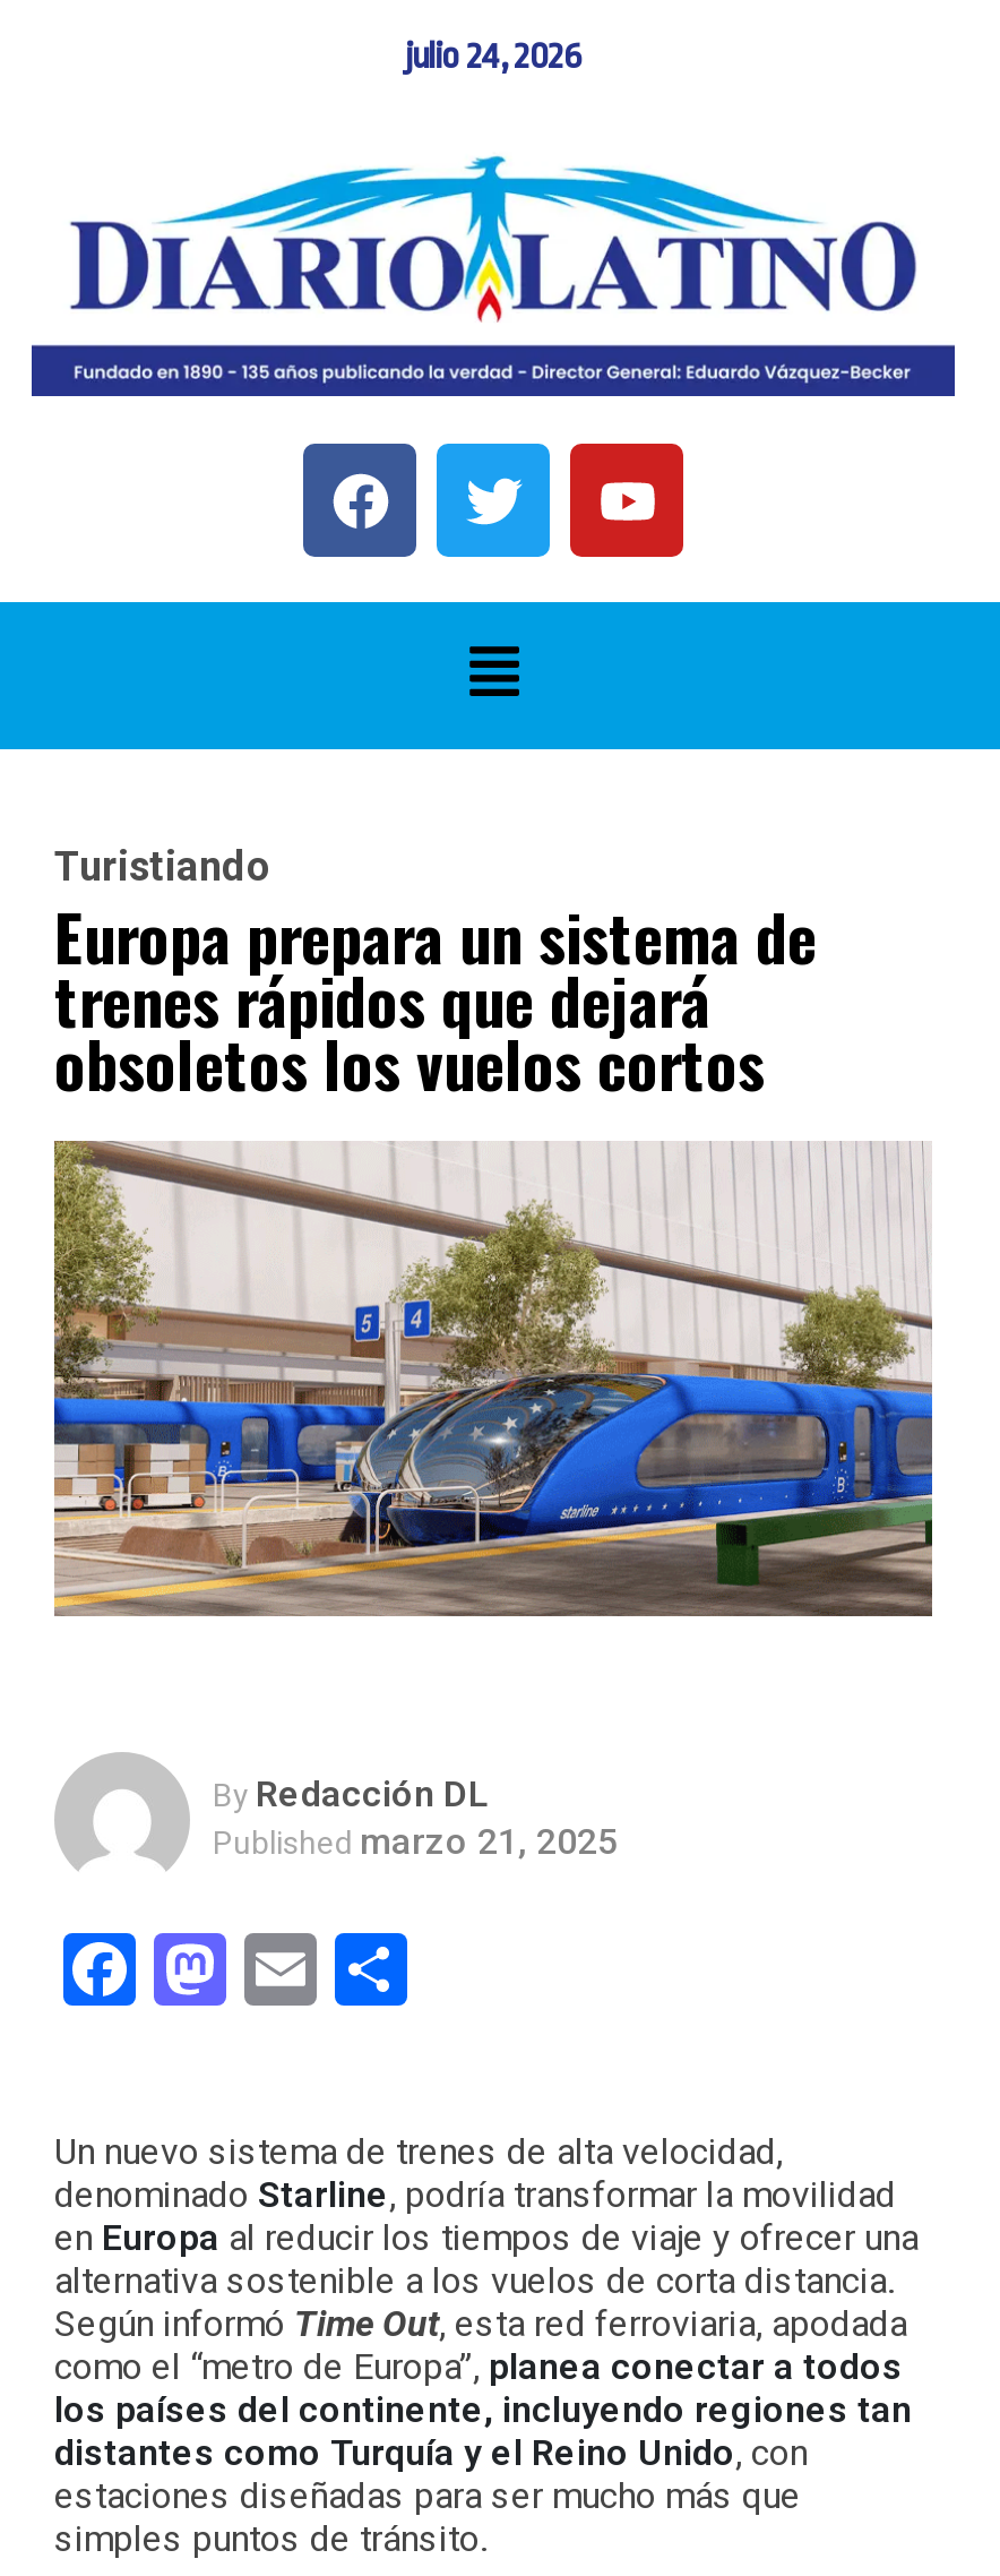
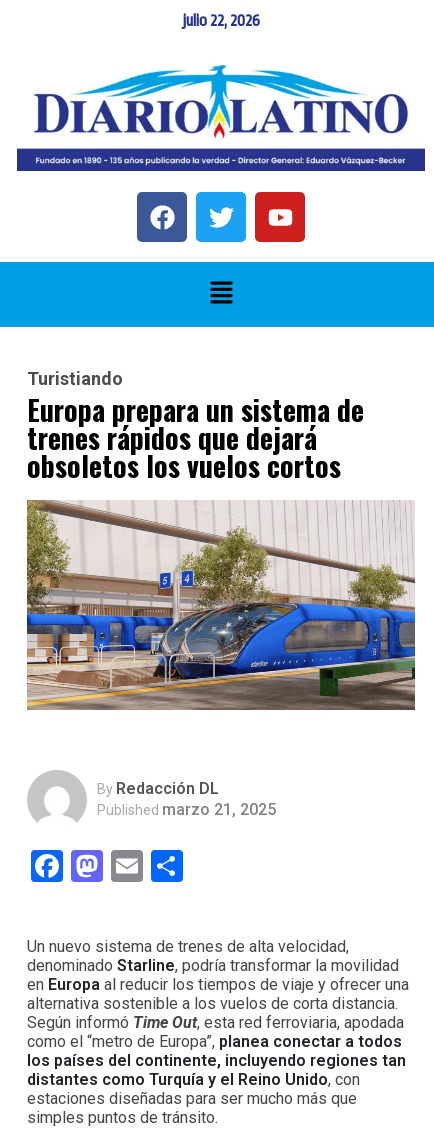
- julio 24, 2026
+ julio 22, 2026
